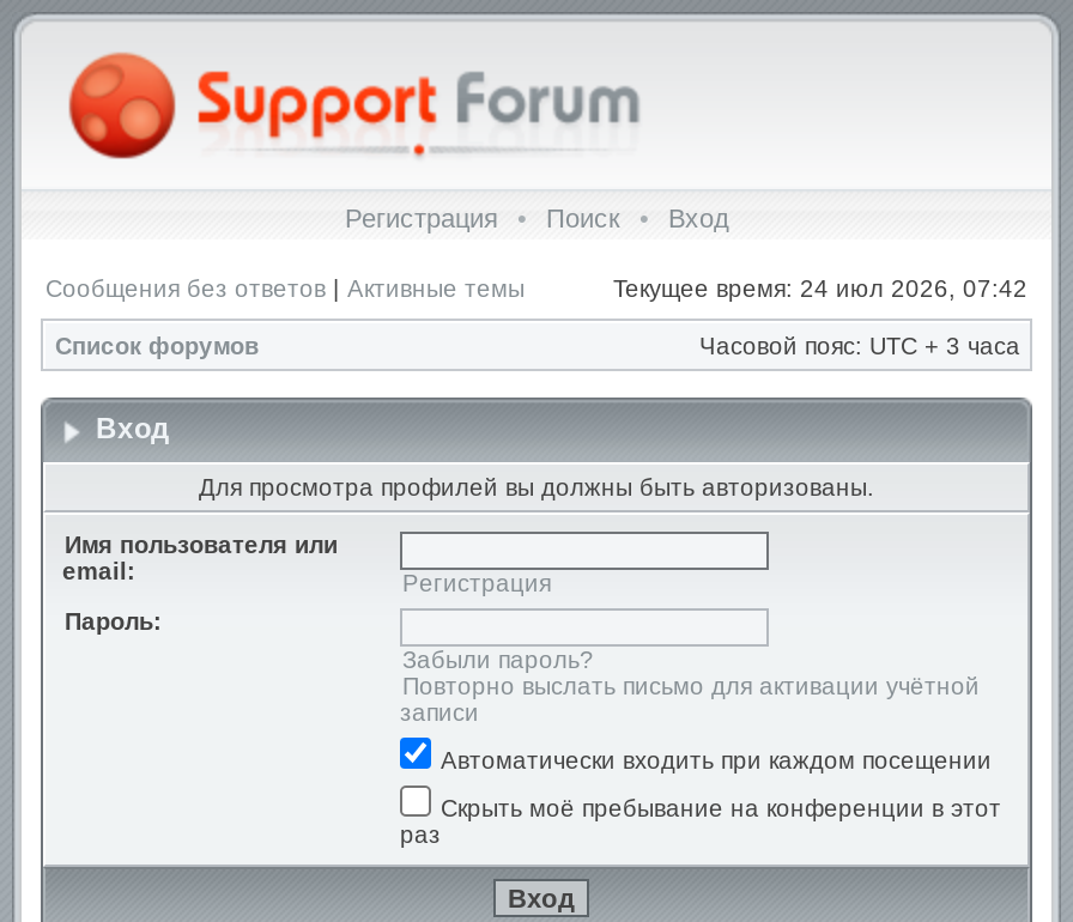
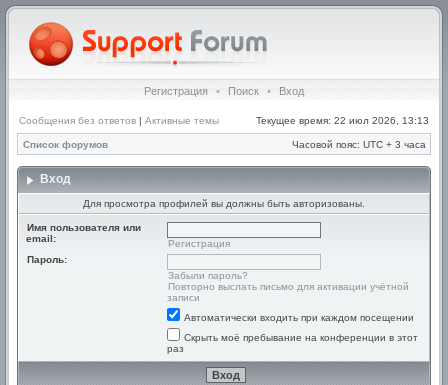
- Текущее время: 24 июл 2026, 07:42
+ Текущее время: 22 июл 2026, 13:13
